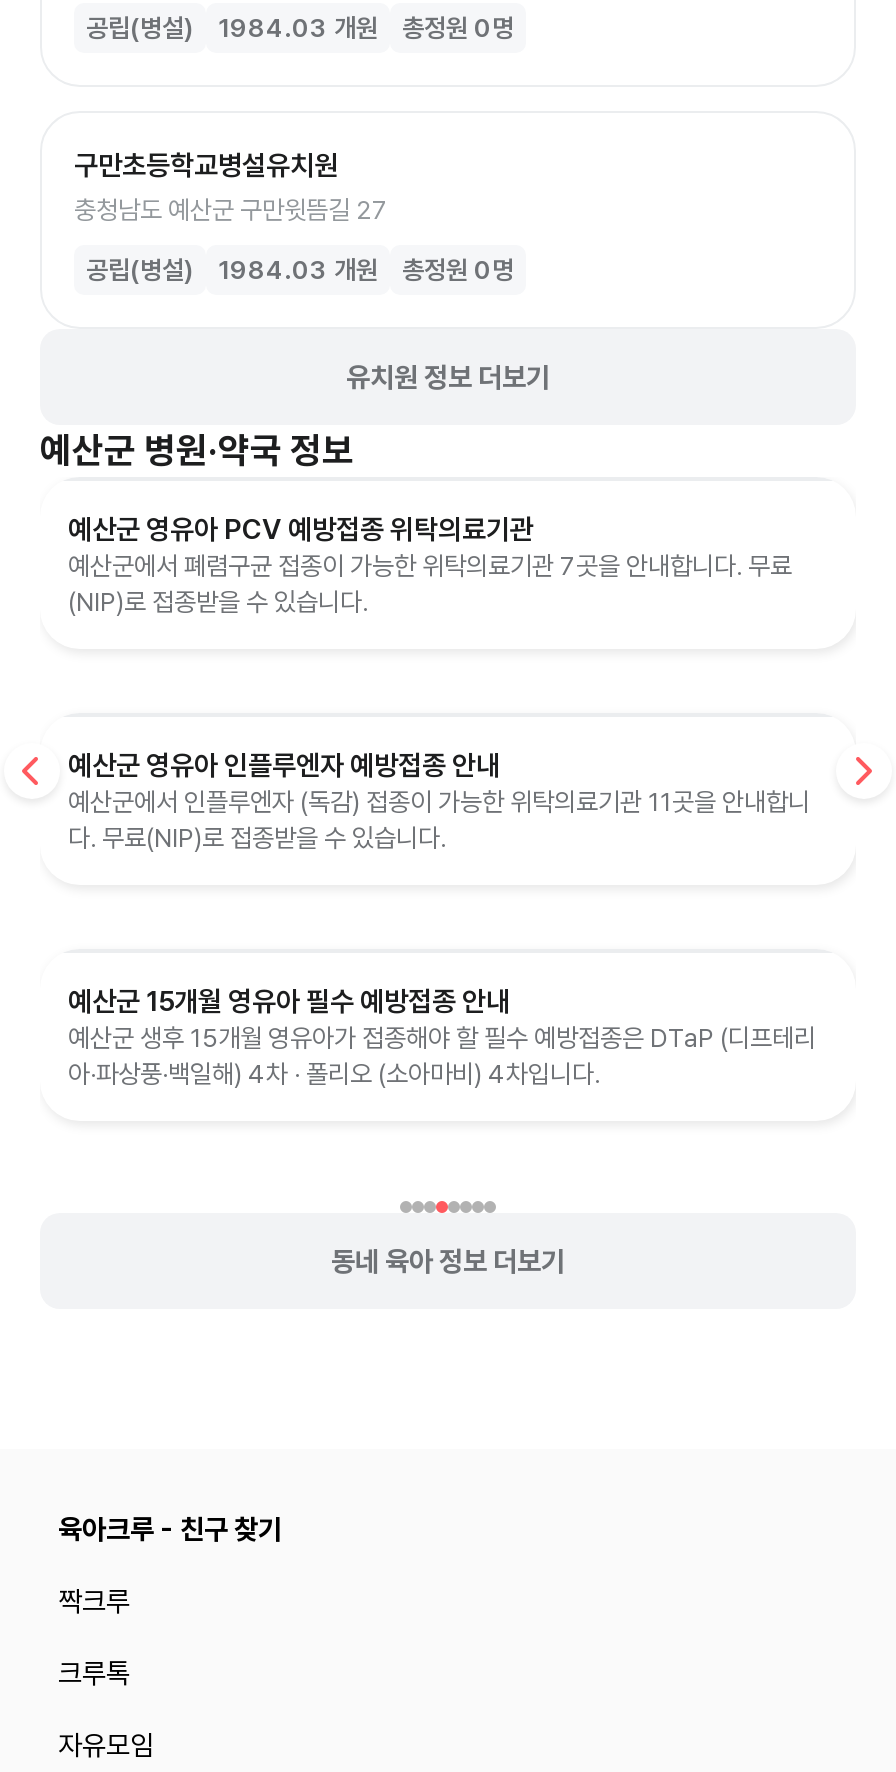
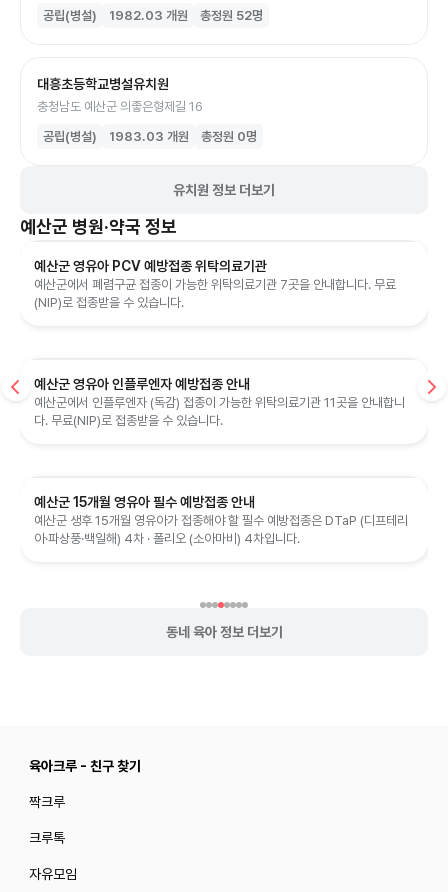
- 1984.03 개원
- 총정원 0명
+ 1982.03 개원
+ 총정원 52명

- 구만초등학교병설유치원
- 충청남도 예산군 구만윗뜸길 27
+ 대흥초등학교병설유치원
+ 충청남도 예산군 의좋은형제길 16

- 공립(병설) 1984.03 개원 총정원 0명
+ 공립(병설) 1983.03 개원 총정원 0명
